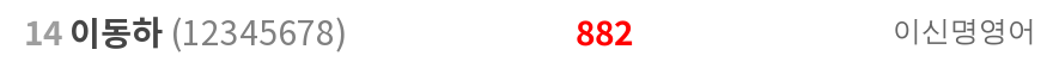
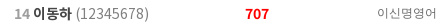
- 882
+ 707
